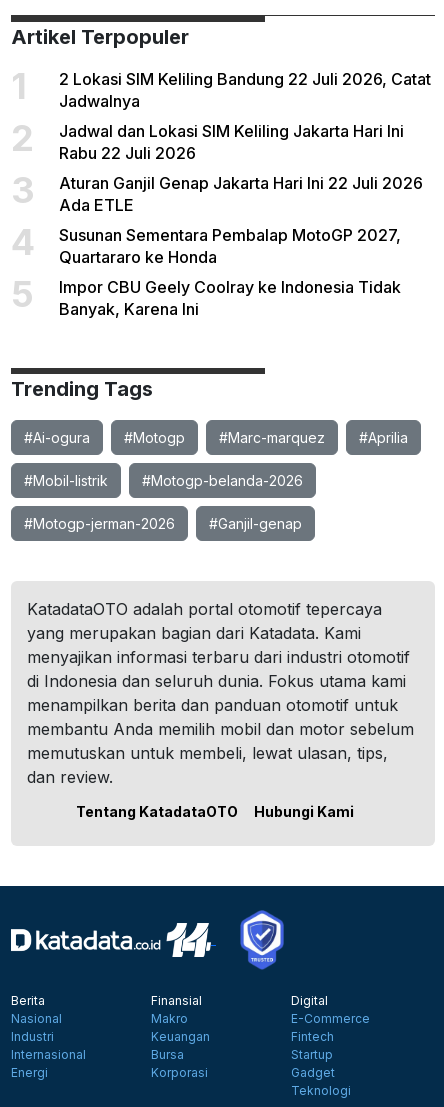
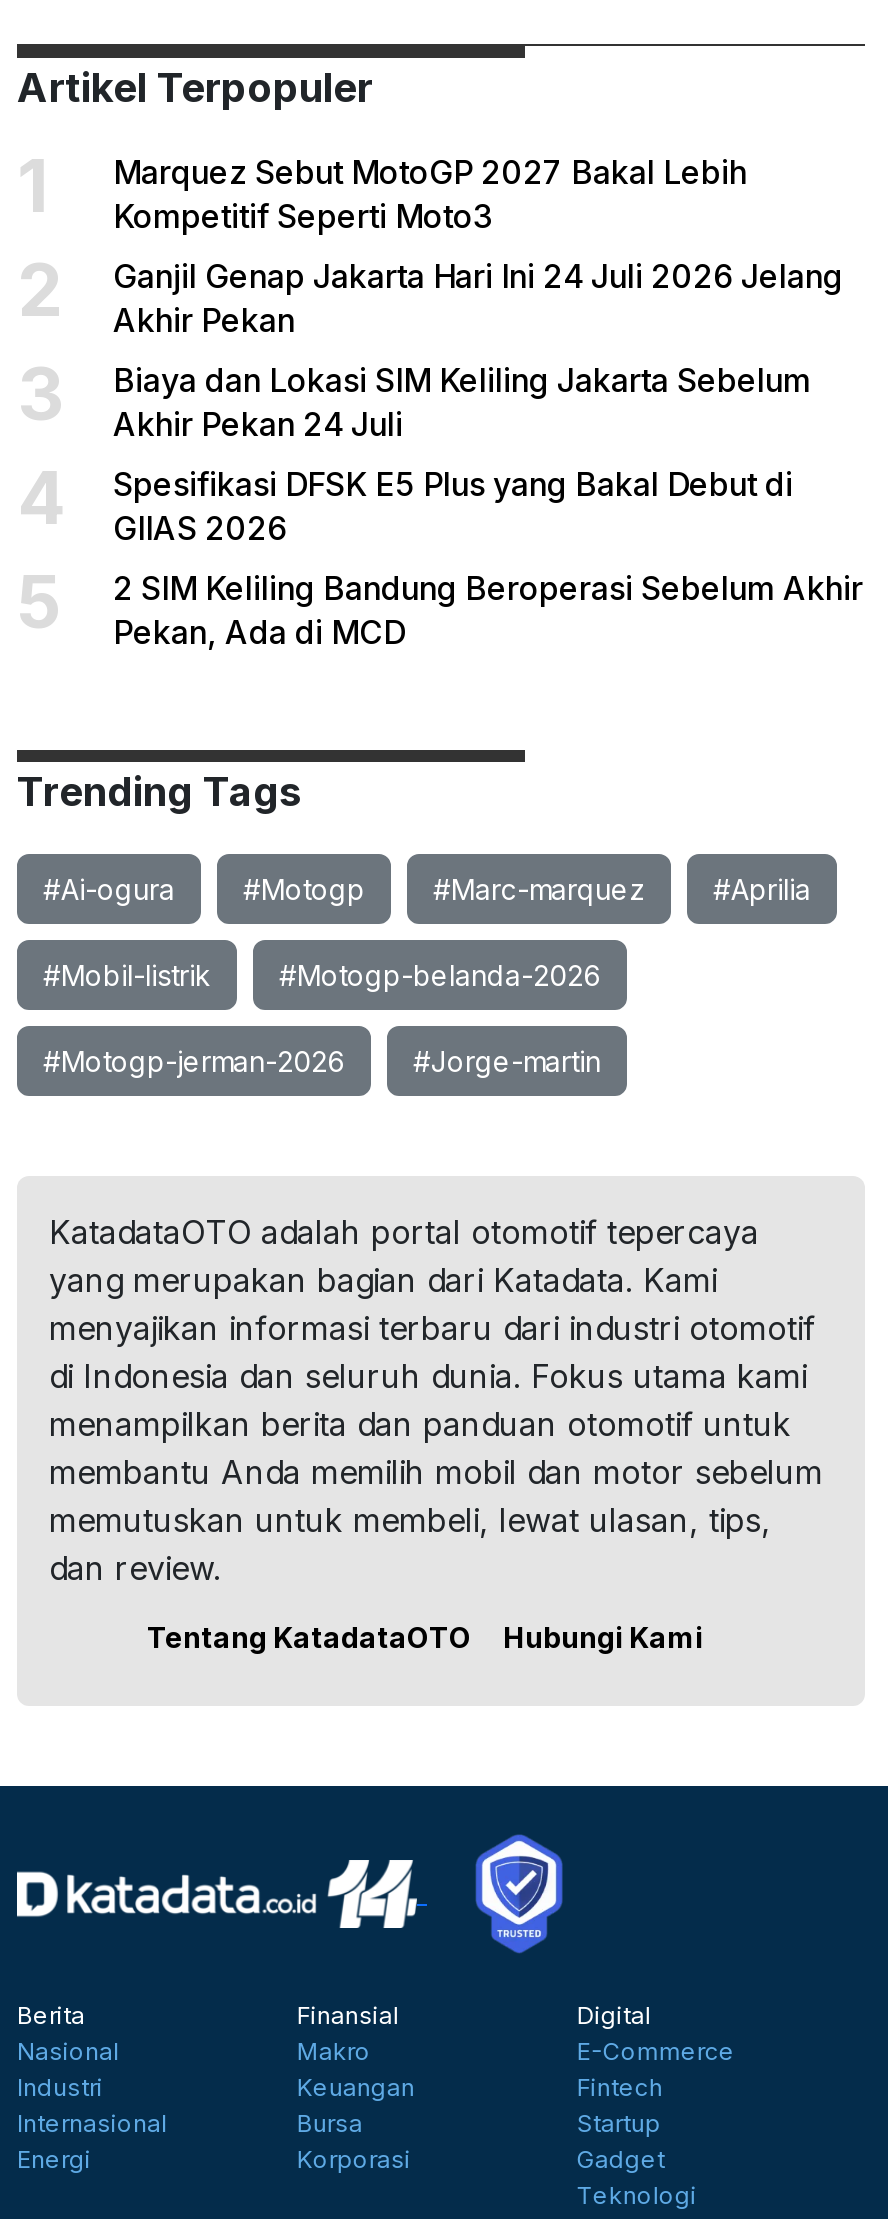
- 2 Lokasi SIM Keliling Bandung 22 Juli 2026, Catat
- Jadwalnya
+ Marquez Sebut MotoGP 2027 Bakal Lebih
+ Kompetitif Seperti Moto3

- Jadwal dan Lokasi SIM Keliling Jakarta Hari Ini
- Rabu 22 Juli 2026
+ Ganjil Genap Jakarta Hari Ini 24 Juli 2026 Jelang
+ Akhir Pekan

- Aturan Ganjil Genap Jakarta Hari Ini 22 Juli 2026
- Ada ETLE
+ Biaya dan Lokasi SIM Keliling Jakarta Sebelum
+ Akhir Pekan 24 Juli

- Susunan Sementara Pembalap MotoGP 2027,
- Quartararo ke Honda
+ Spesifikasi DFSK E5 Plus yang Bakal Debut di
+ GIIAS 2026

- Impor CBU Geely Coolray ke Indonesia Tidak
- Banyak, Karena Ini
+ 2 SIM Keliling Bandung Beroperasi Sebelum Akhir
+ Pekan, Ada di MCD

- #Ganjil-genap
+ #Jorge-martin
